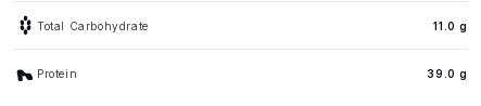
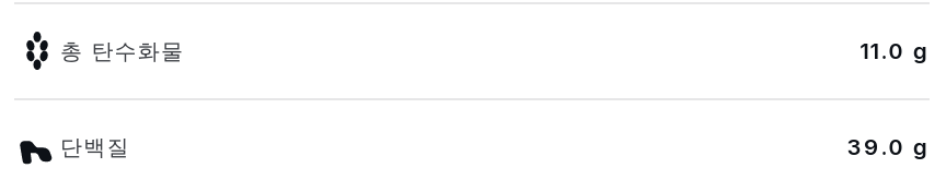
- Total Carbohydrate
+ 총 탄수화물

- Protein
+ 단백질
